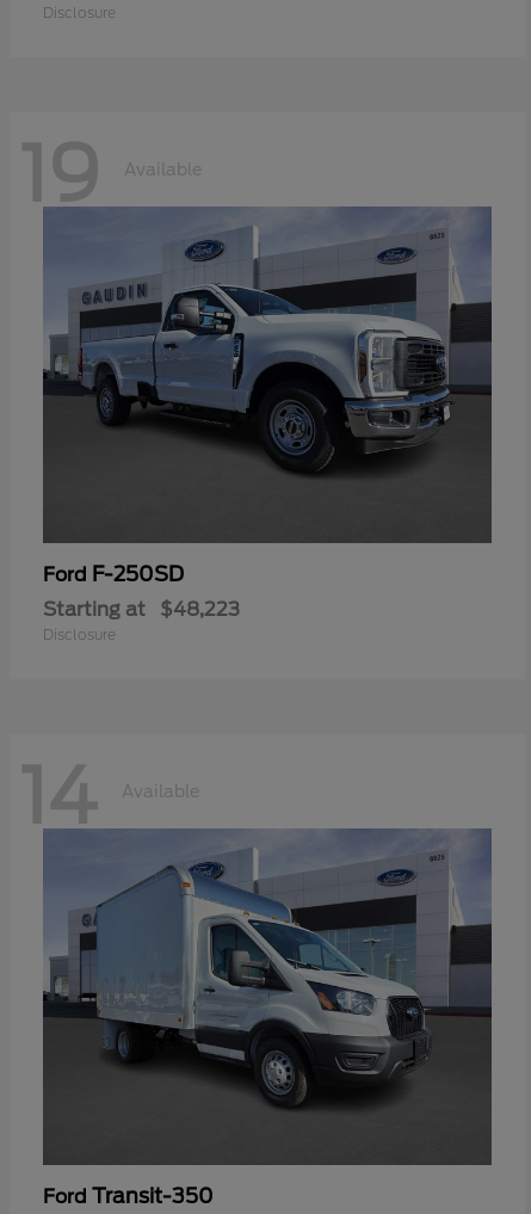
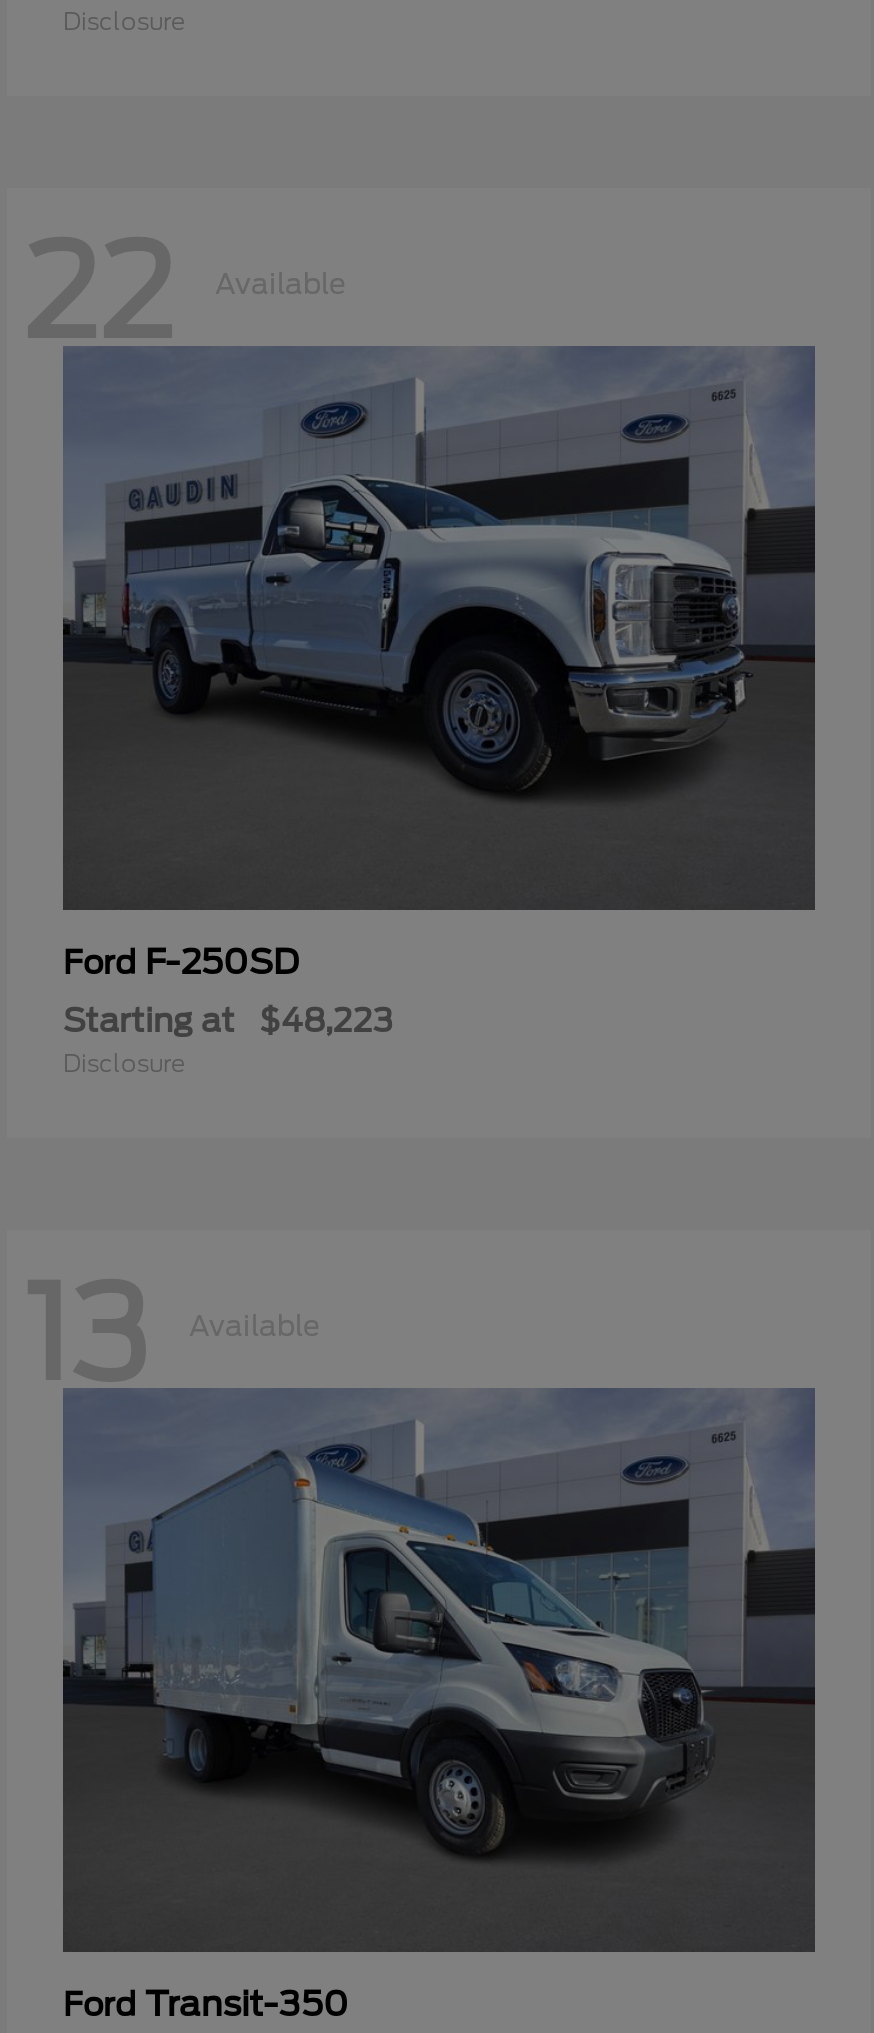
- 19
+ 22

- 14
+ 13
